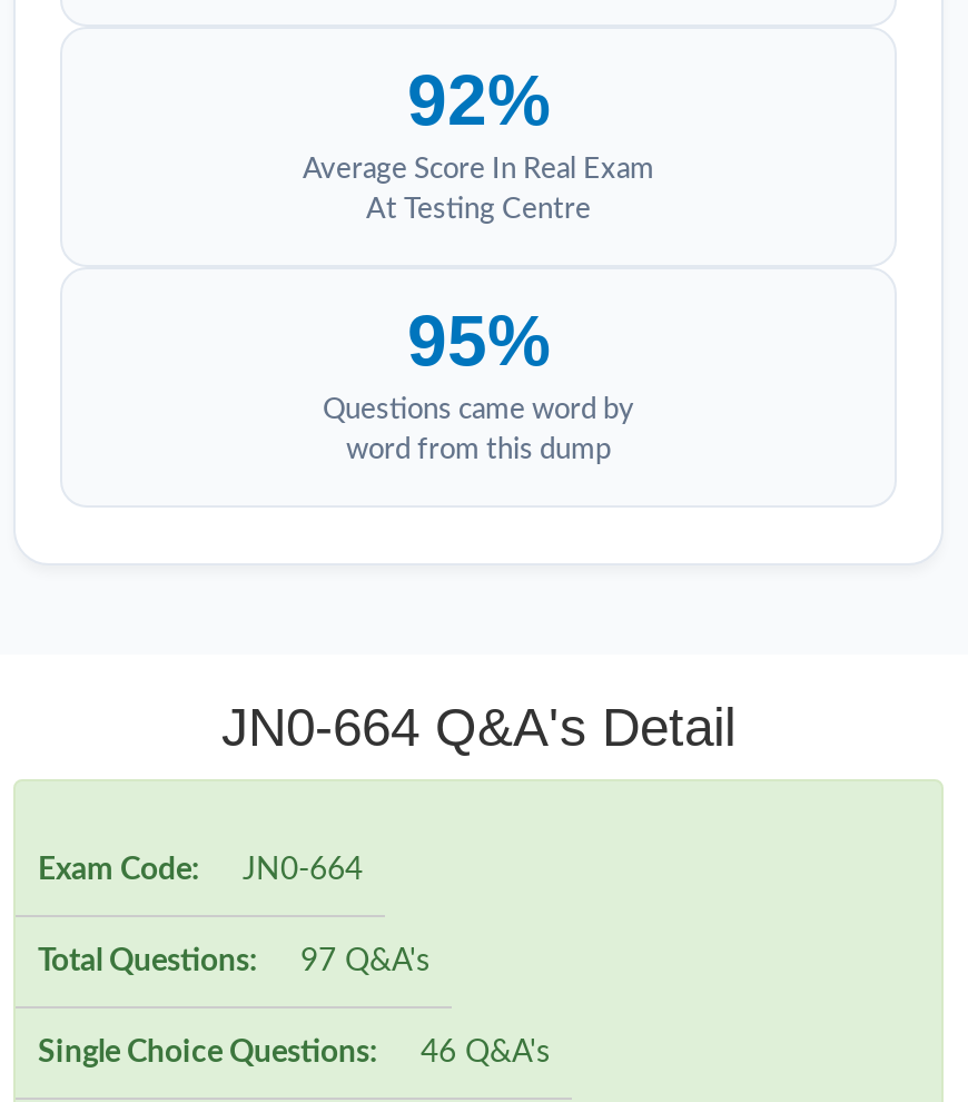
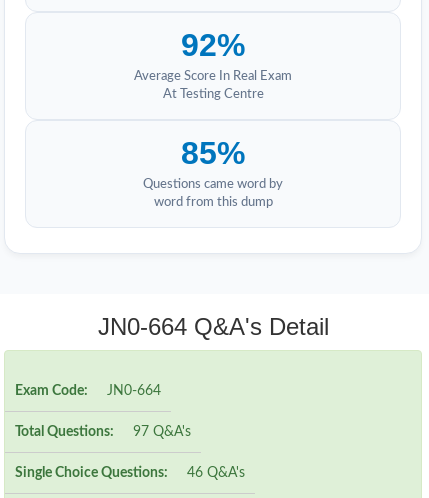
- 95%
+ 85%
